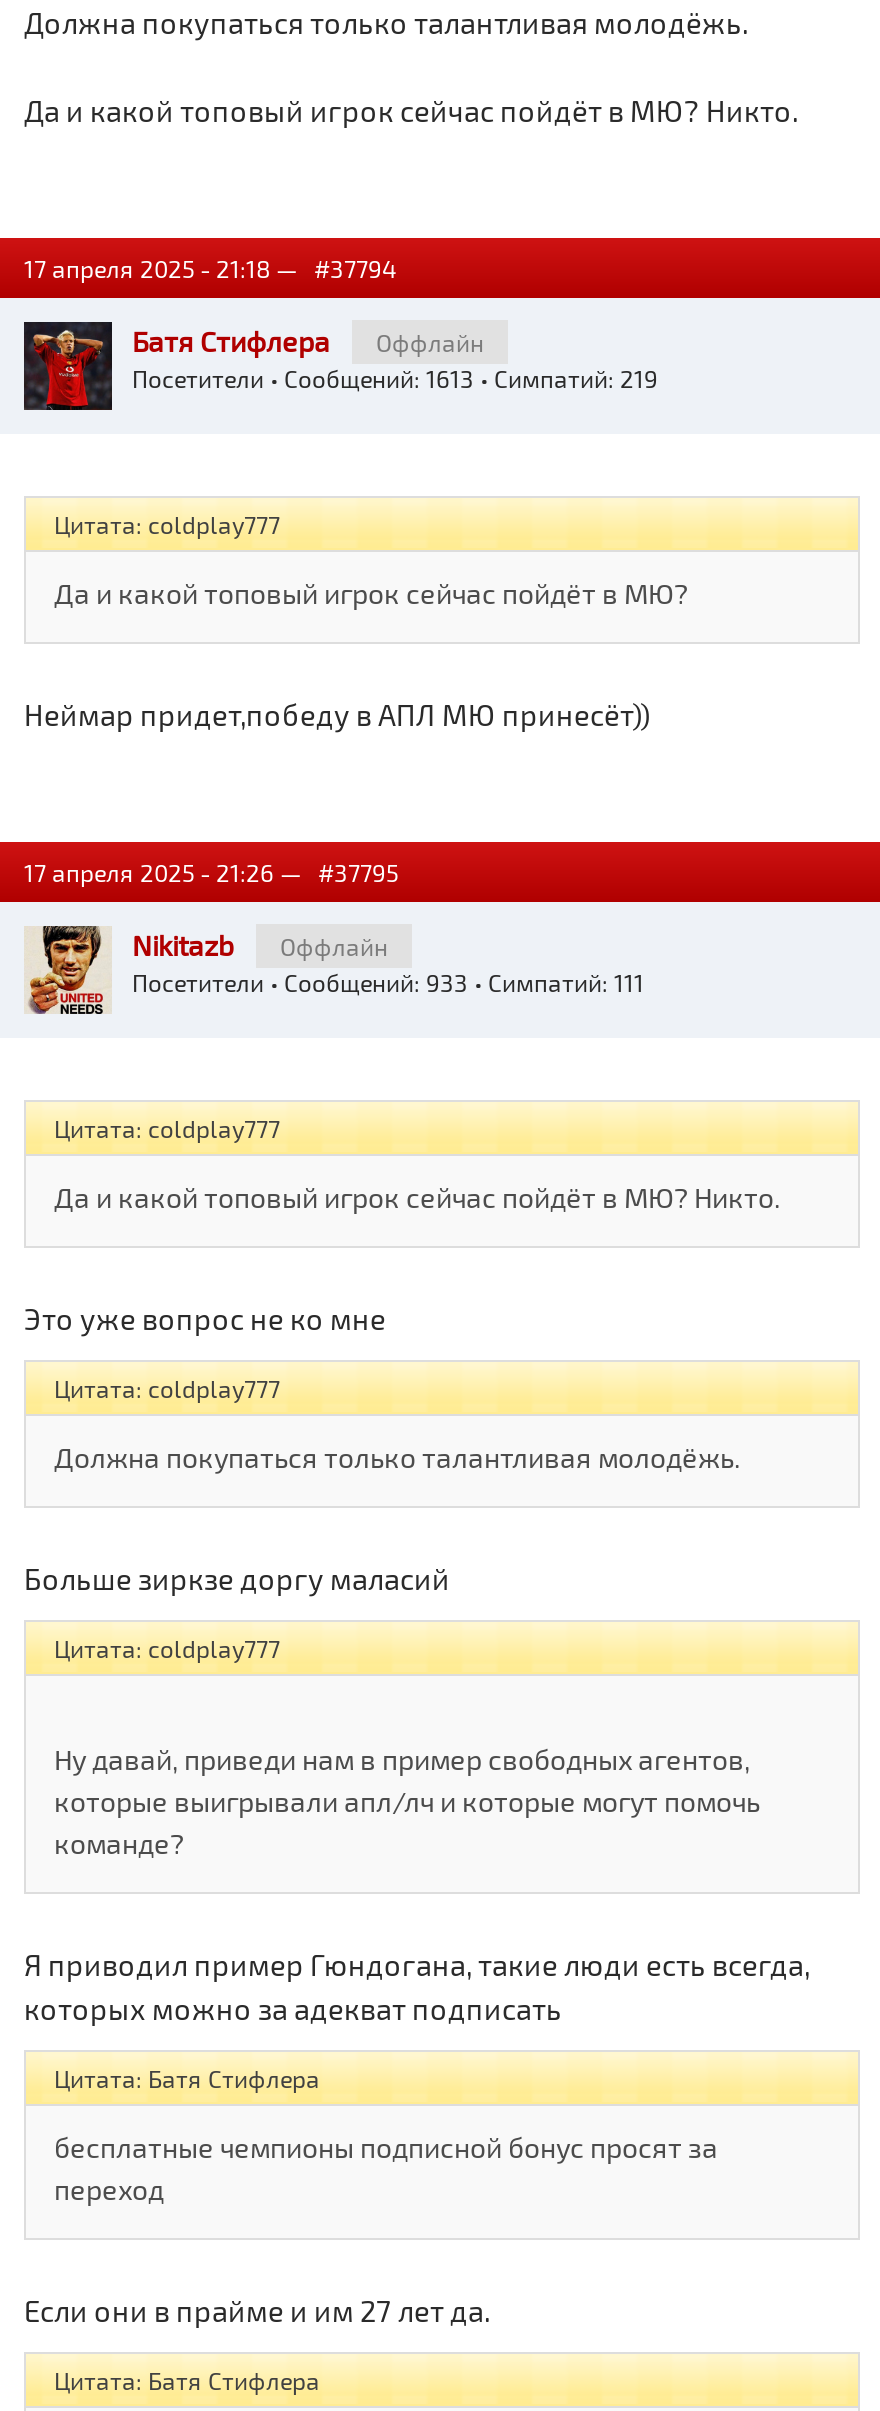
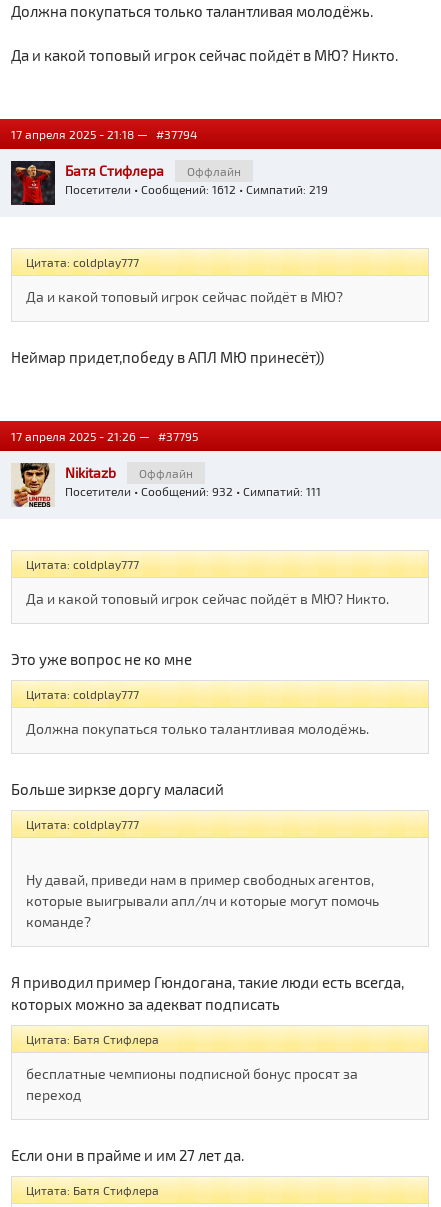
- Посетители • Сообщений: 1613 • Симпатий: 219
+ Посетители • Сообщений: 1612 • Симпатий: 219

- Посетители • Сообщений: 933 • Симпатий: 111
+ Посетители • Сообщений: 932 • Симпатий: 111
